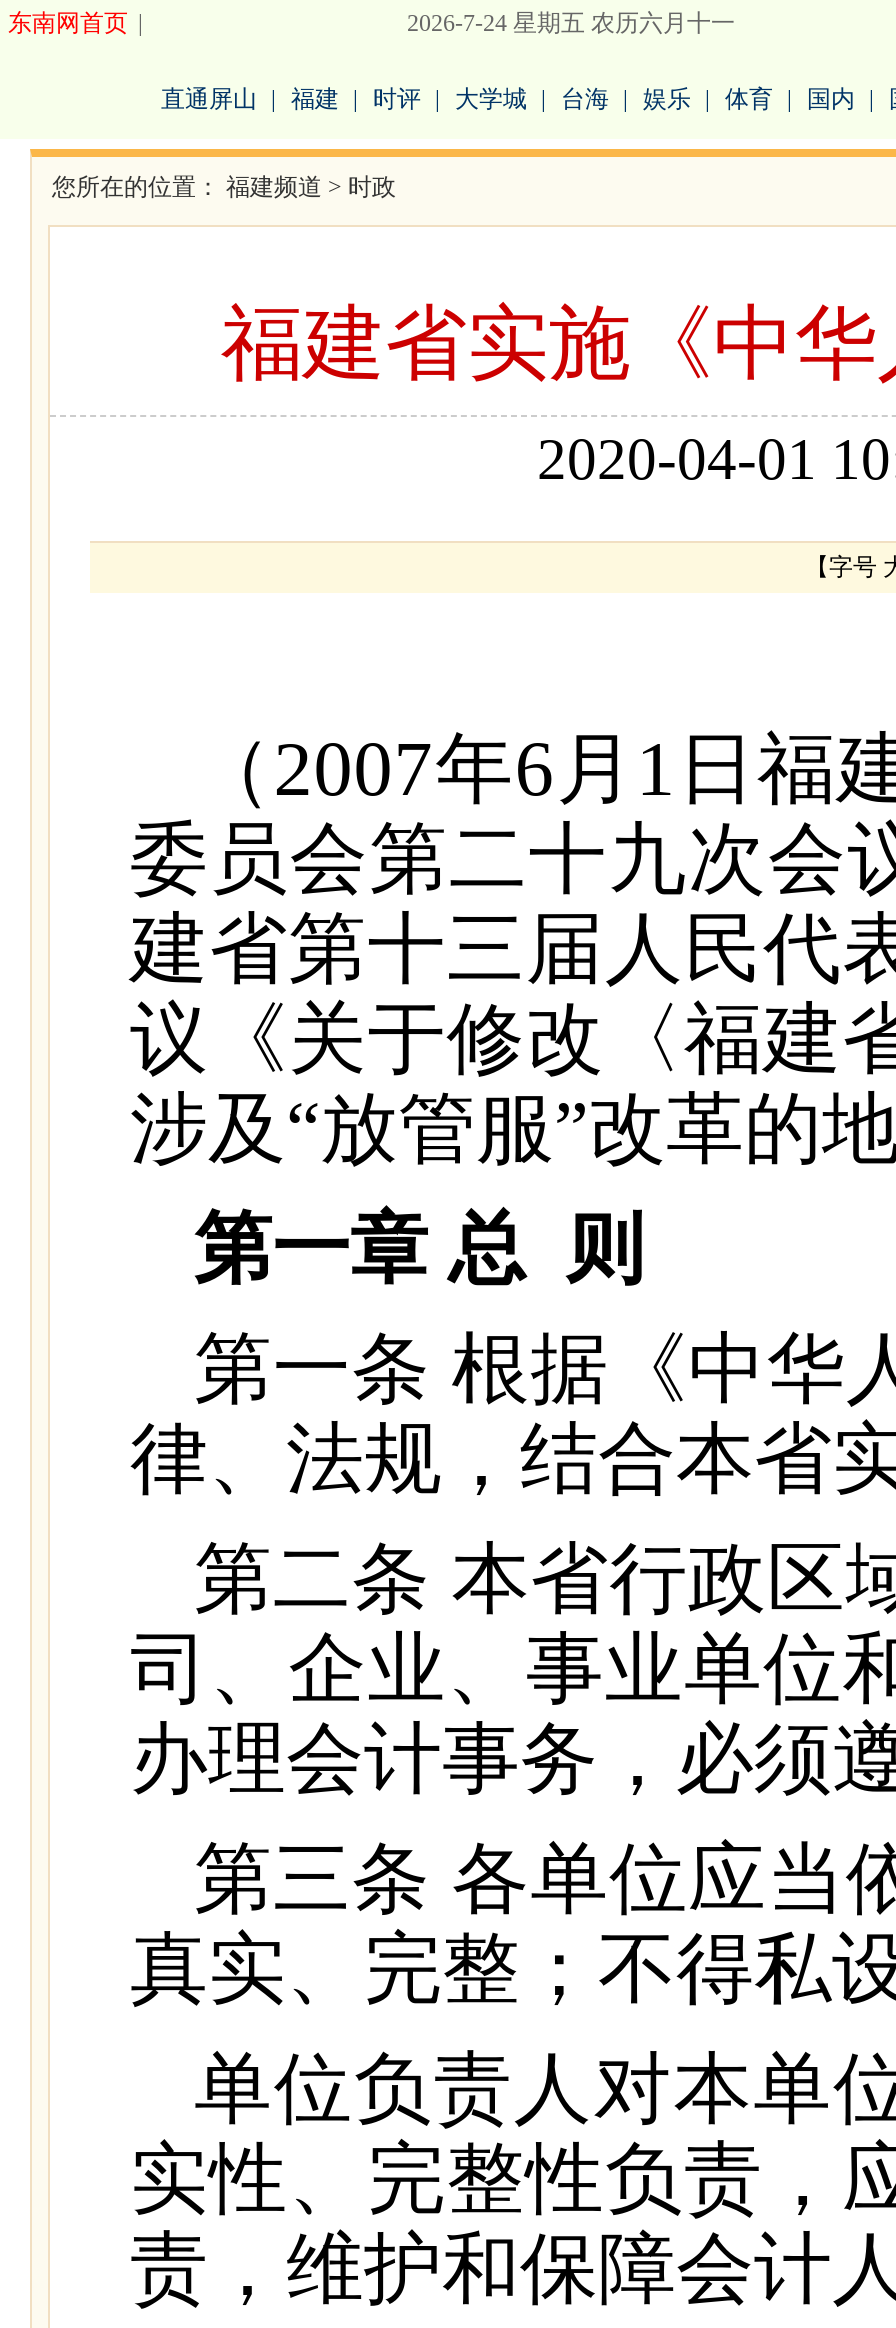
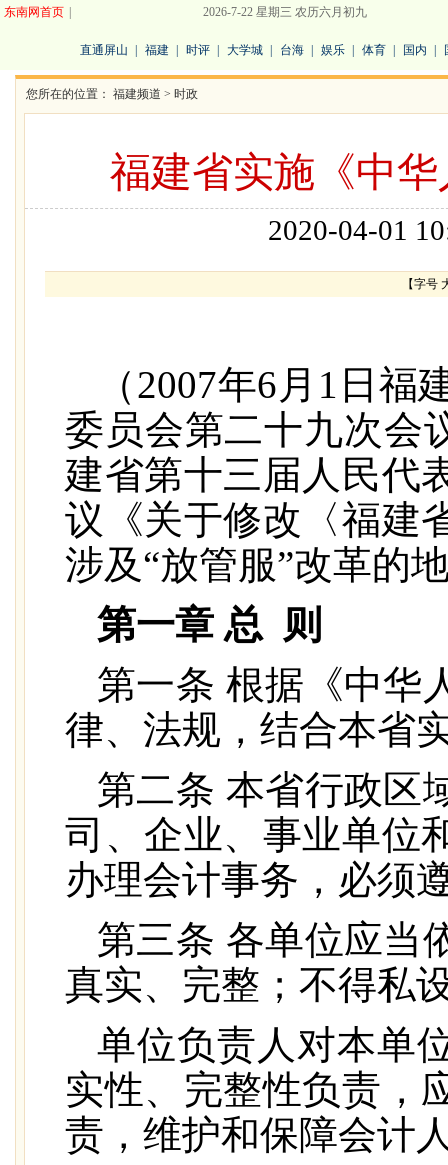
- 2026-7-24 星期五 农历六月十一
+ 2026-7-22 星期三 农历六月初九
